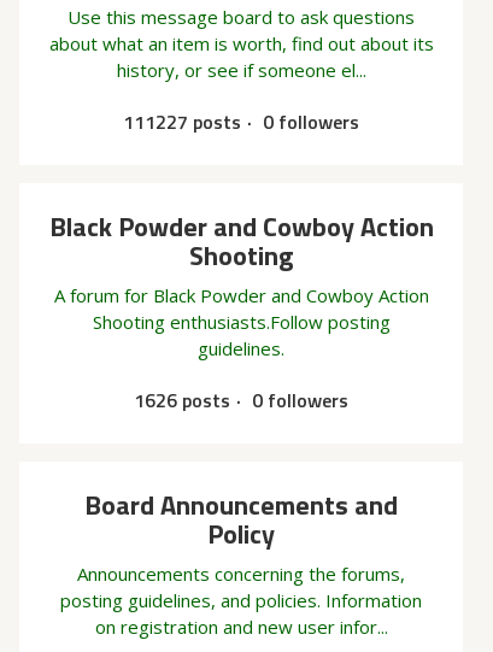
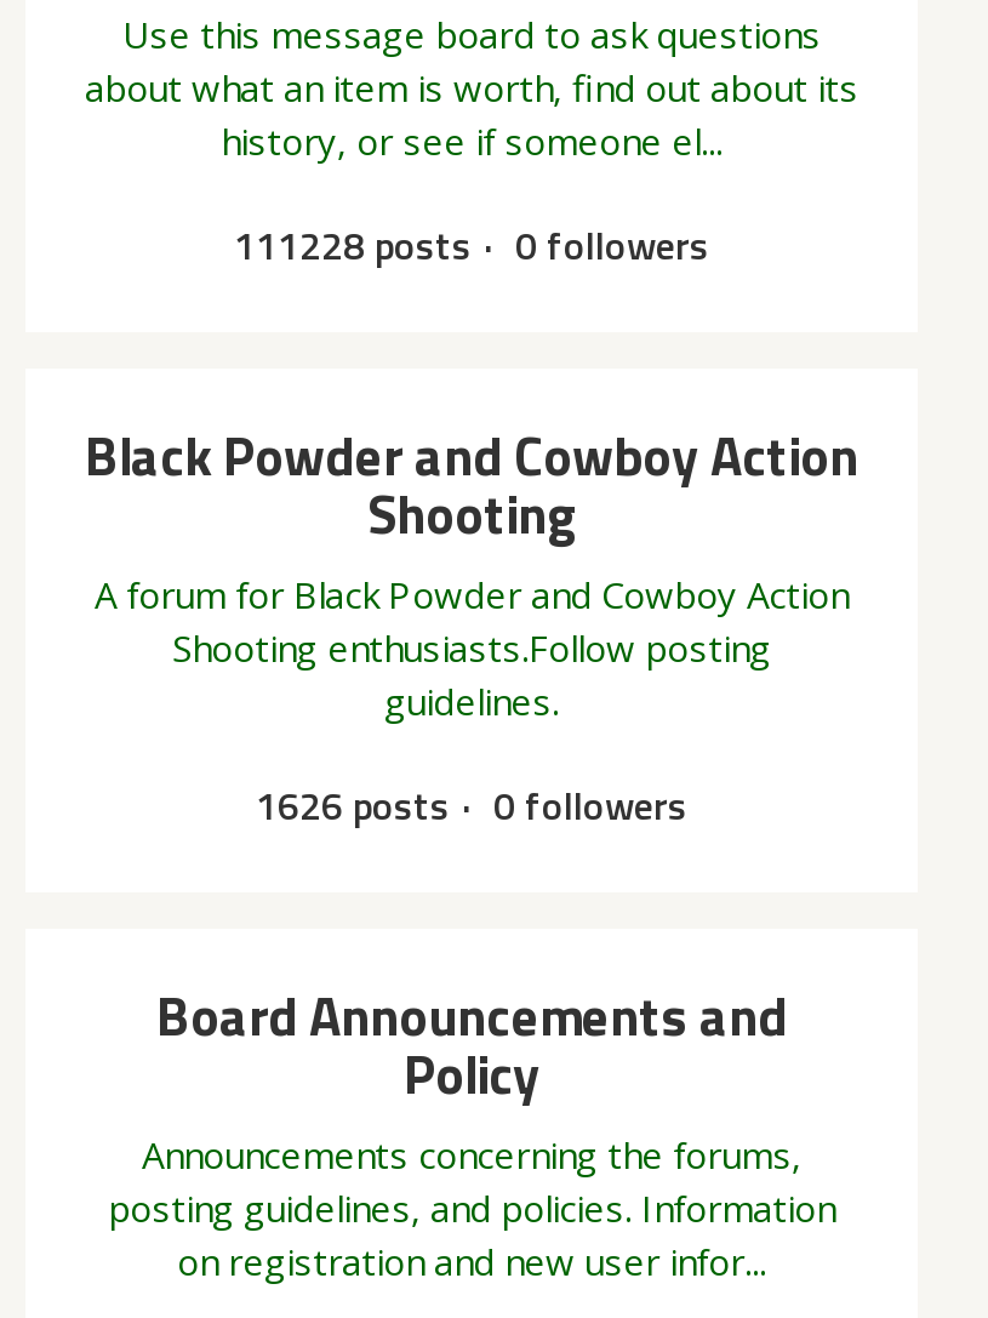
- 111227 posts 0 followers
+ 111228 posts 0 followers
